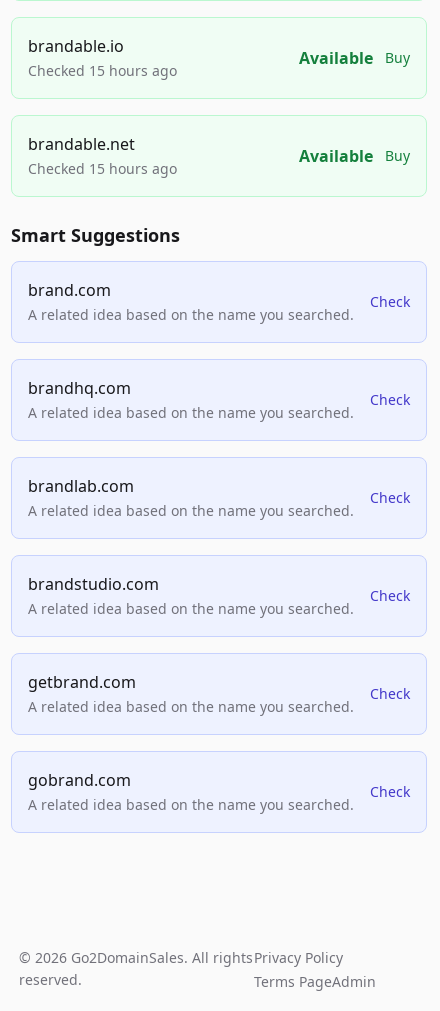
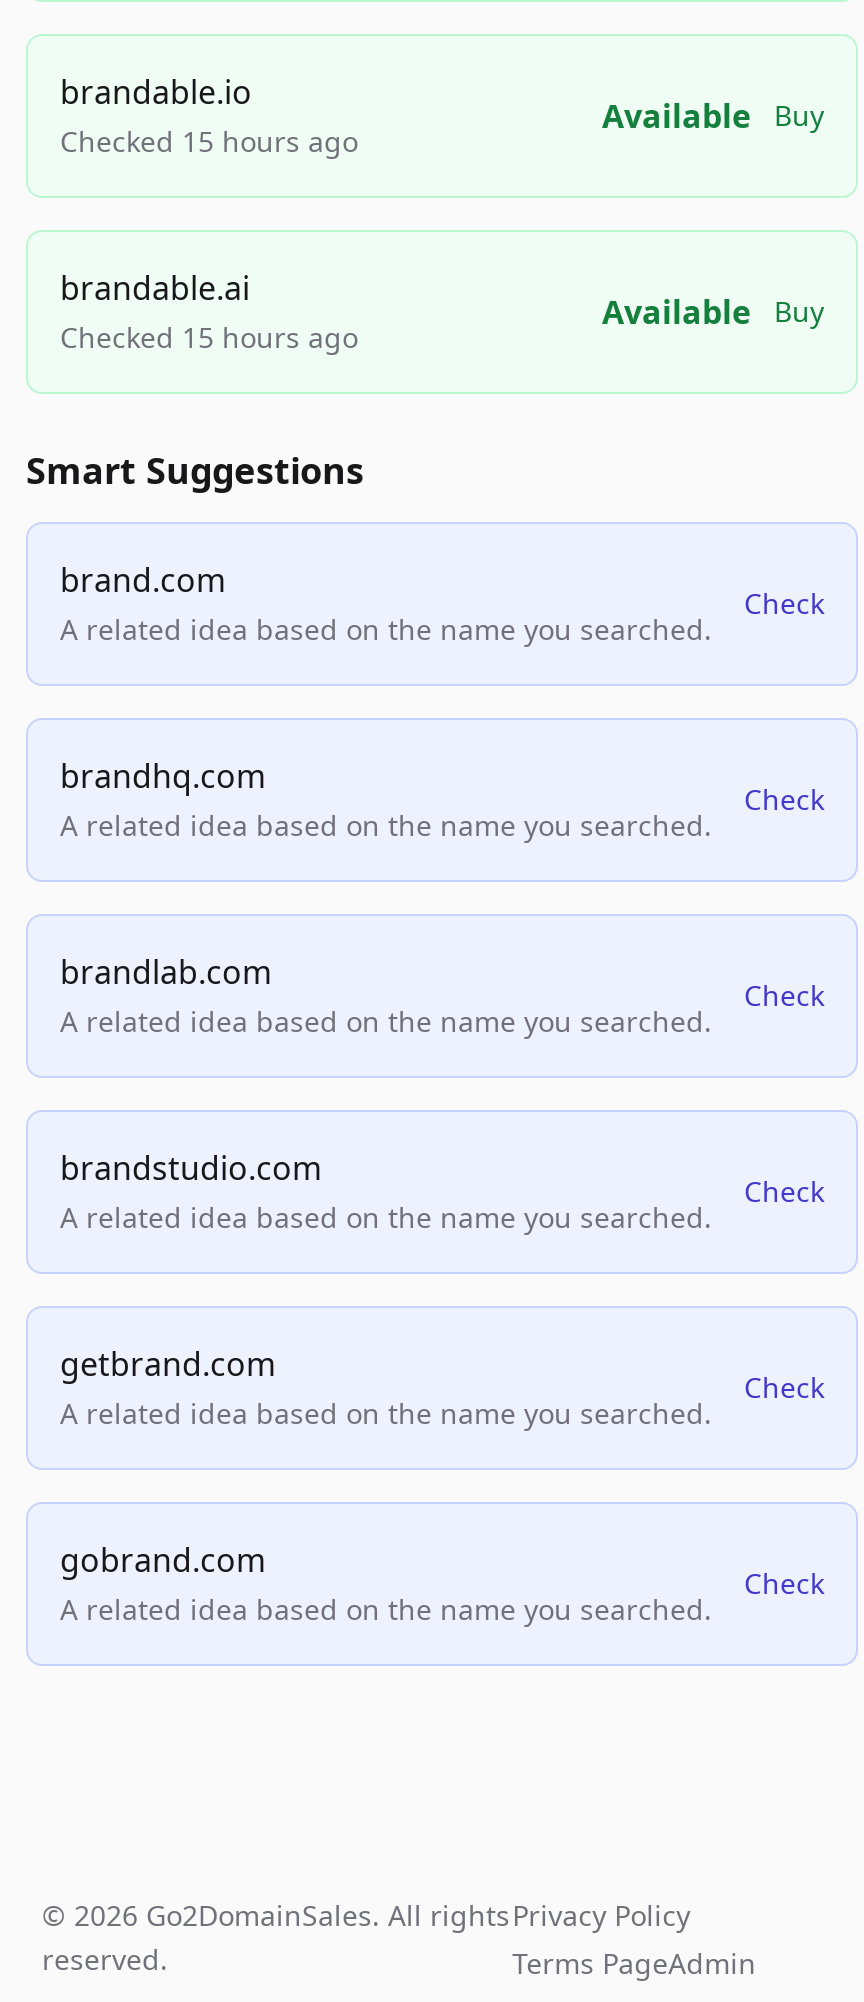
- brandable.net
+ brandable.ai
